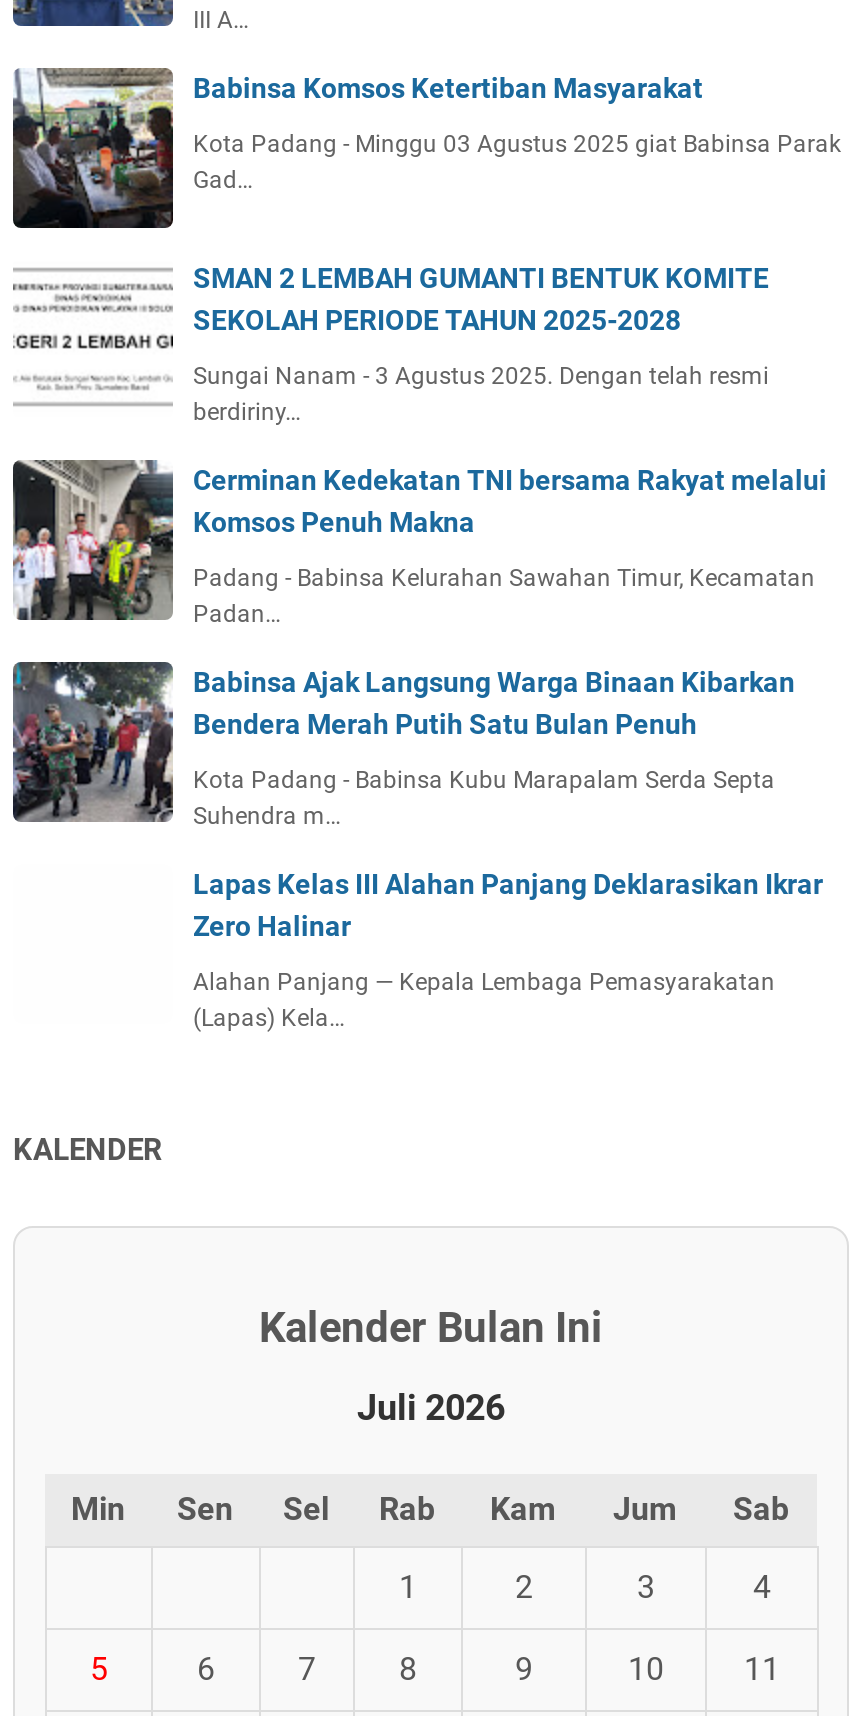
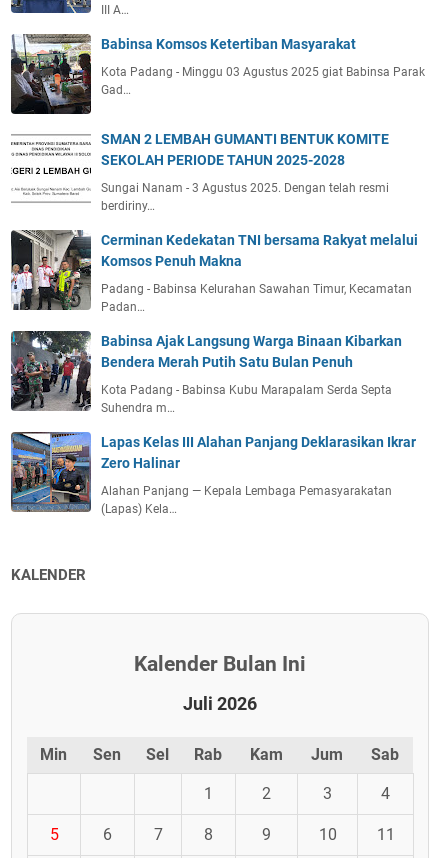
+ [image]
